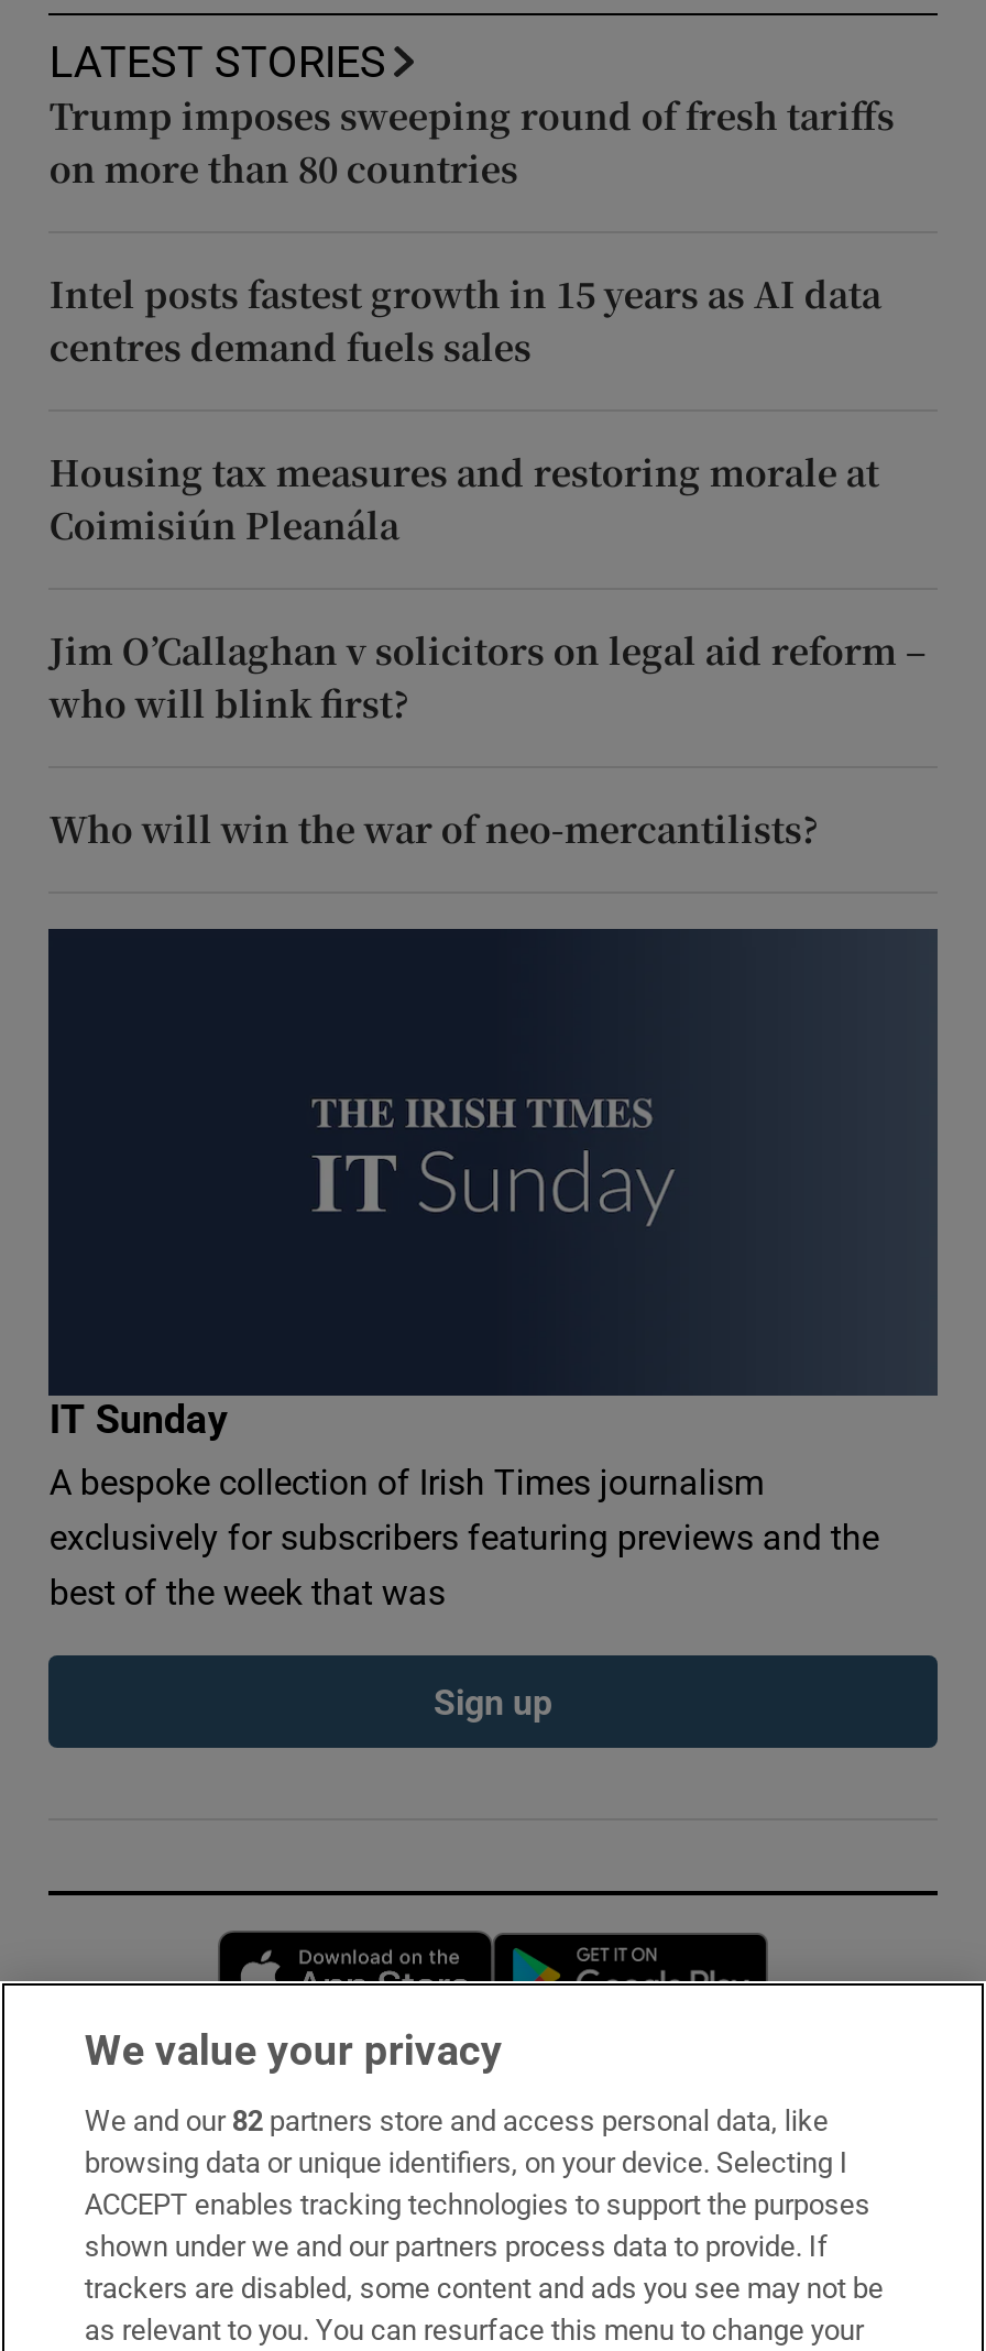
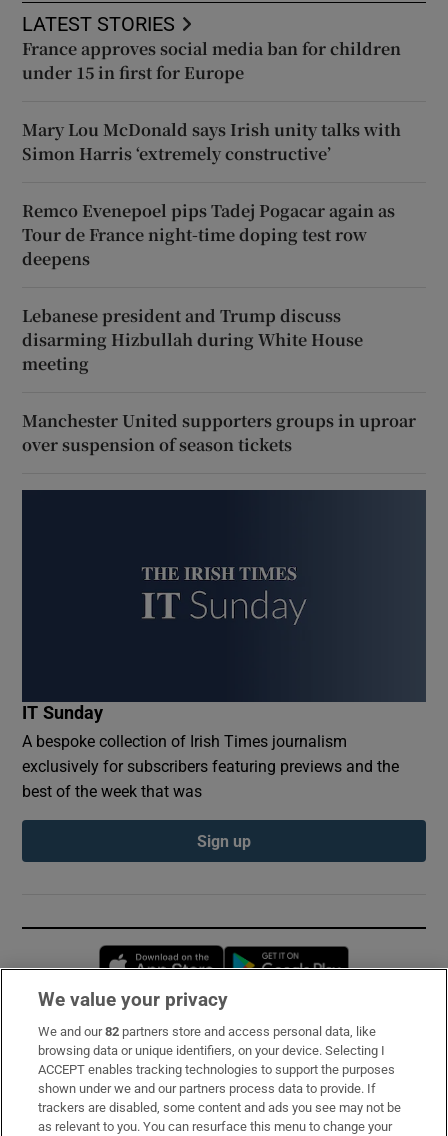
- Trump imposes sweeping round of fresh tariffs
- on more than 80 countries
+ France approves social media ban for children
+ under 15 in first for Europe

- Intel posts fastest growth in 15 years as AI data
- centres demand fuels sales
+ Mary Lou McDonald says Irish unity talks with
+ Simon Harris ‘extremely constructive’

- Housing tax measures and restoring morale at
- Coimisiún Pleanála
+ Remco Evenepoel pips Tadej Pogacar again as
+ Tour de France night-time doping test row
+ deepens

- Jim O’Callaghan v solicitors on legal aid reform –
- who will blink first?
+ Lebanese president and Trump discuss
+ disarming Hizbullah during White House
+ meeting

- Who will win the war of neo-mercantilists?
+ Manchester United supporters groups in uproar
+ over suspension of season tickets
